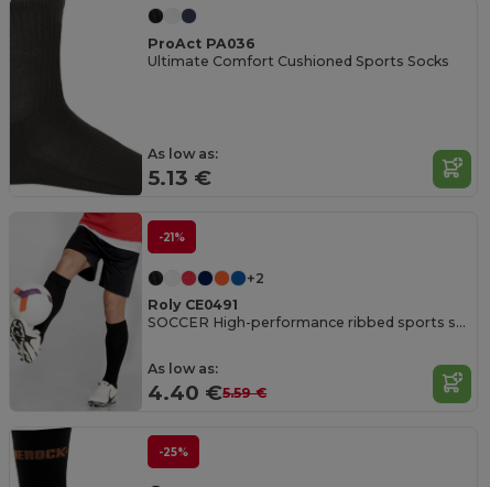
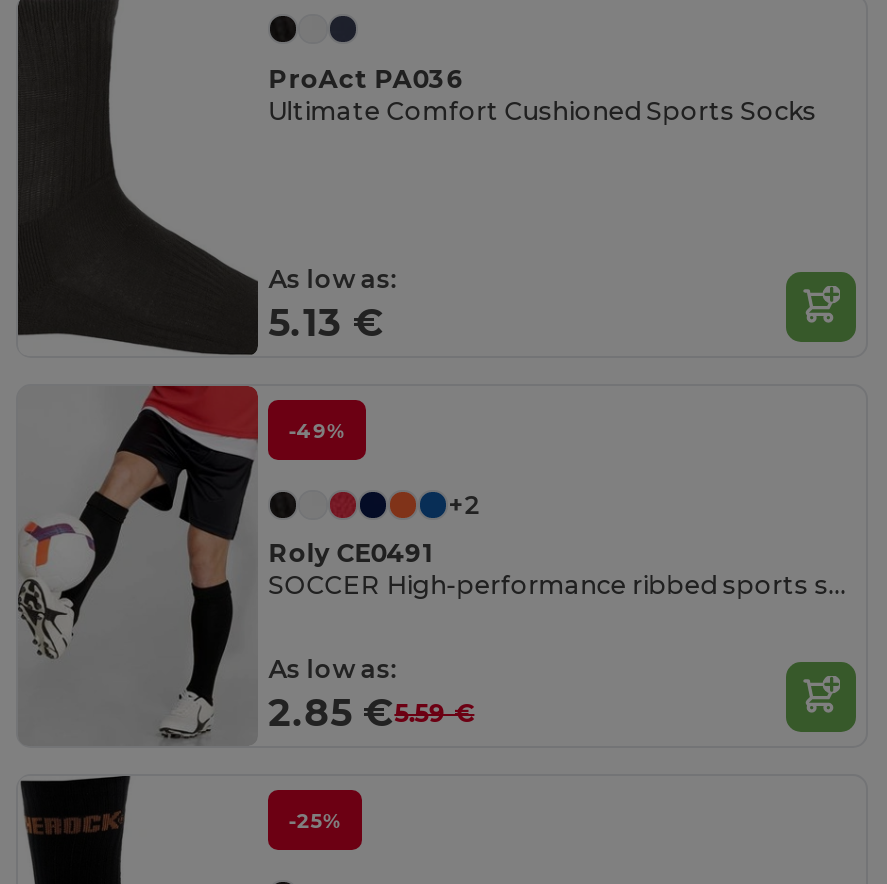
- -21%
+ -49%

- 4.40 €5.59 €
+ 2.85 €5.59 €
